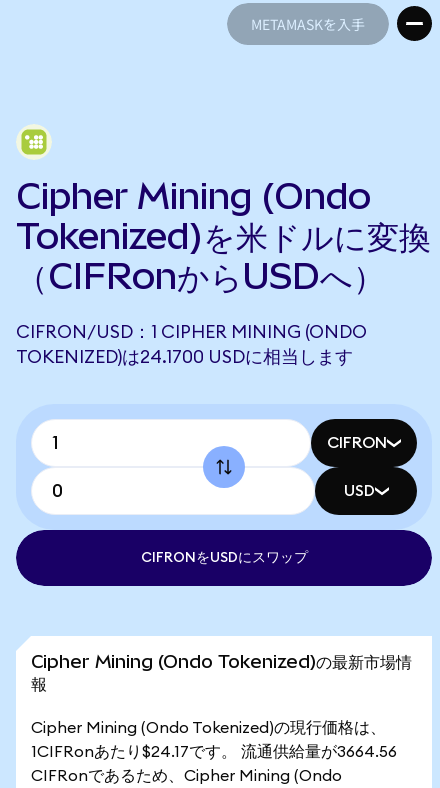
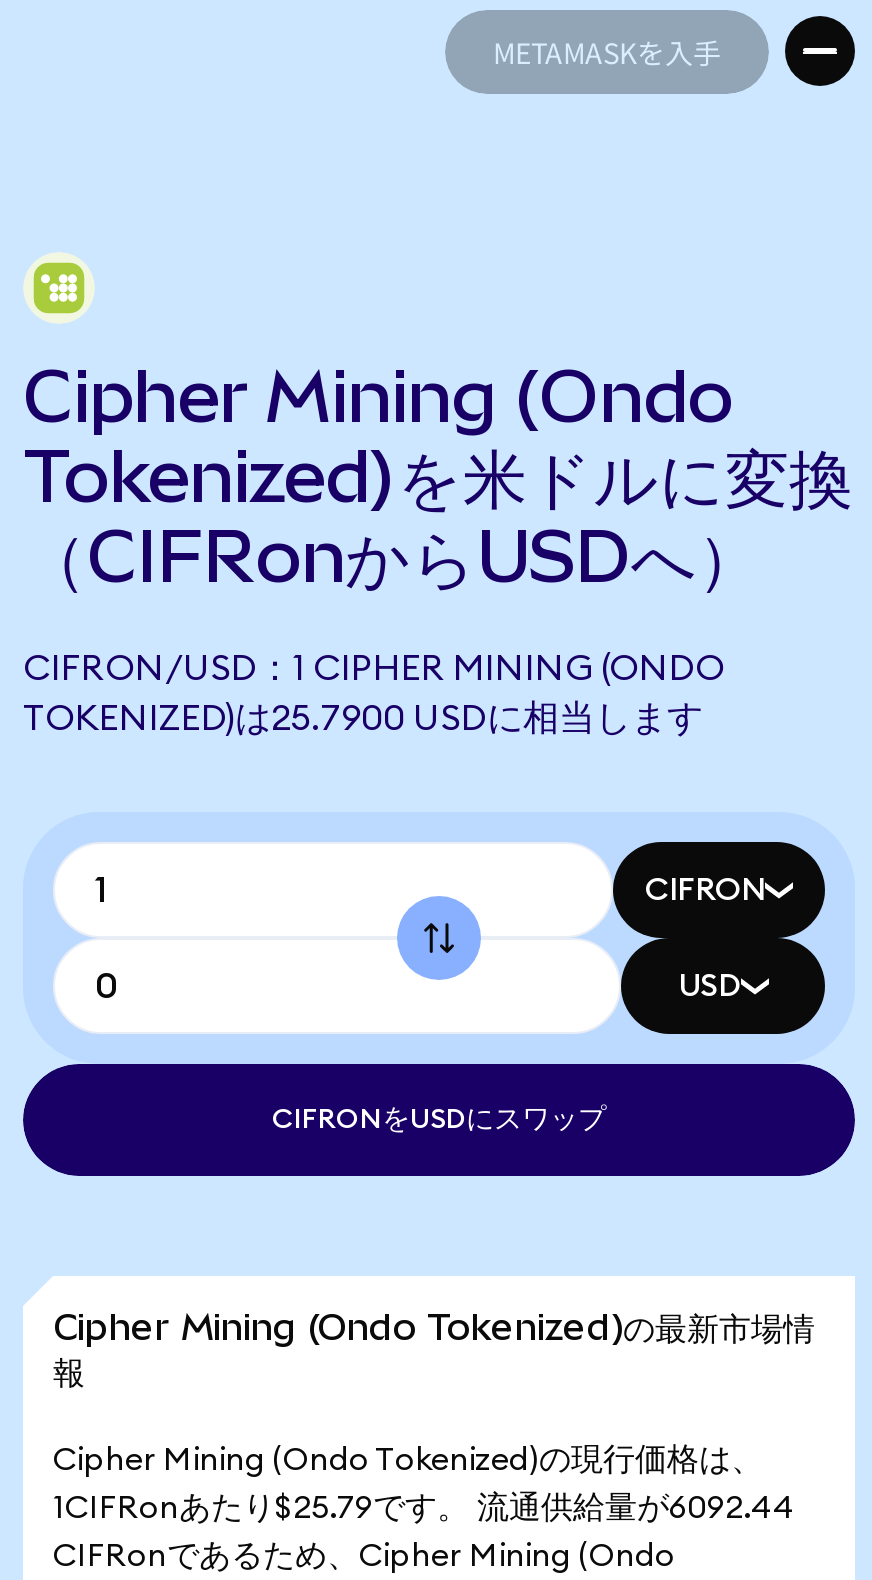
- TOKENIZED)は24.1700 USDに相当します
+ TOKENIZED)は25.7900 USDに相当します

- 1CIFRonあたり$24.17です。 流通供給量が3664.56
+ 1CIFRonあたり$25.79です。 流通供給量が6092.44
